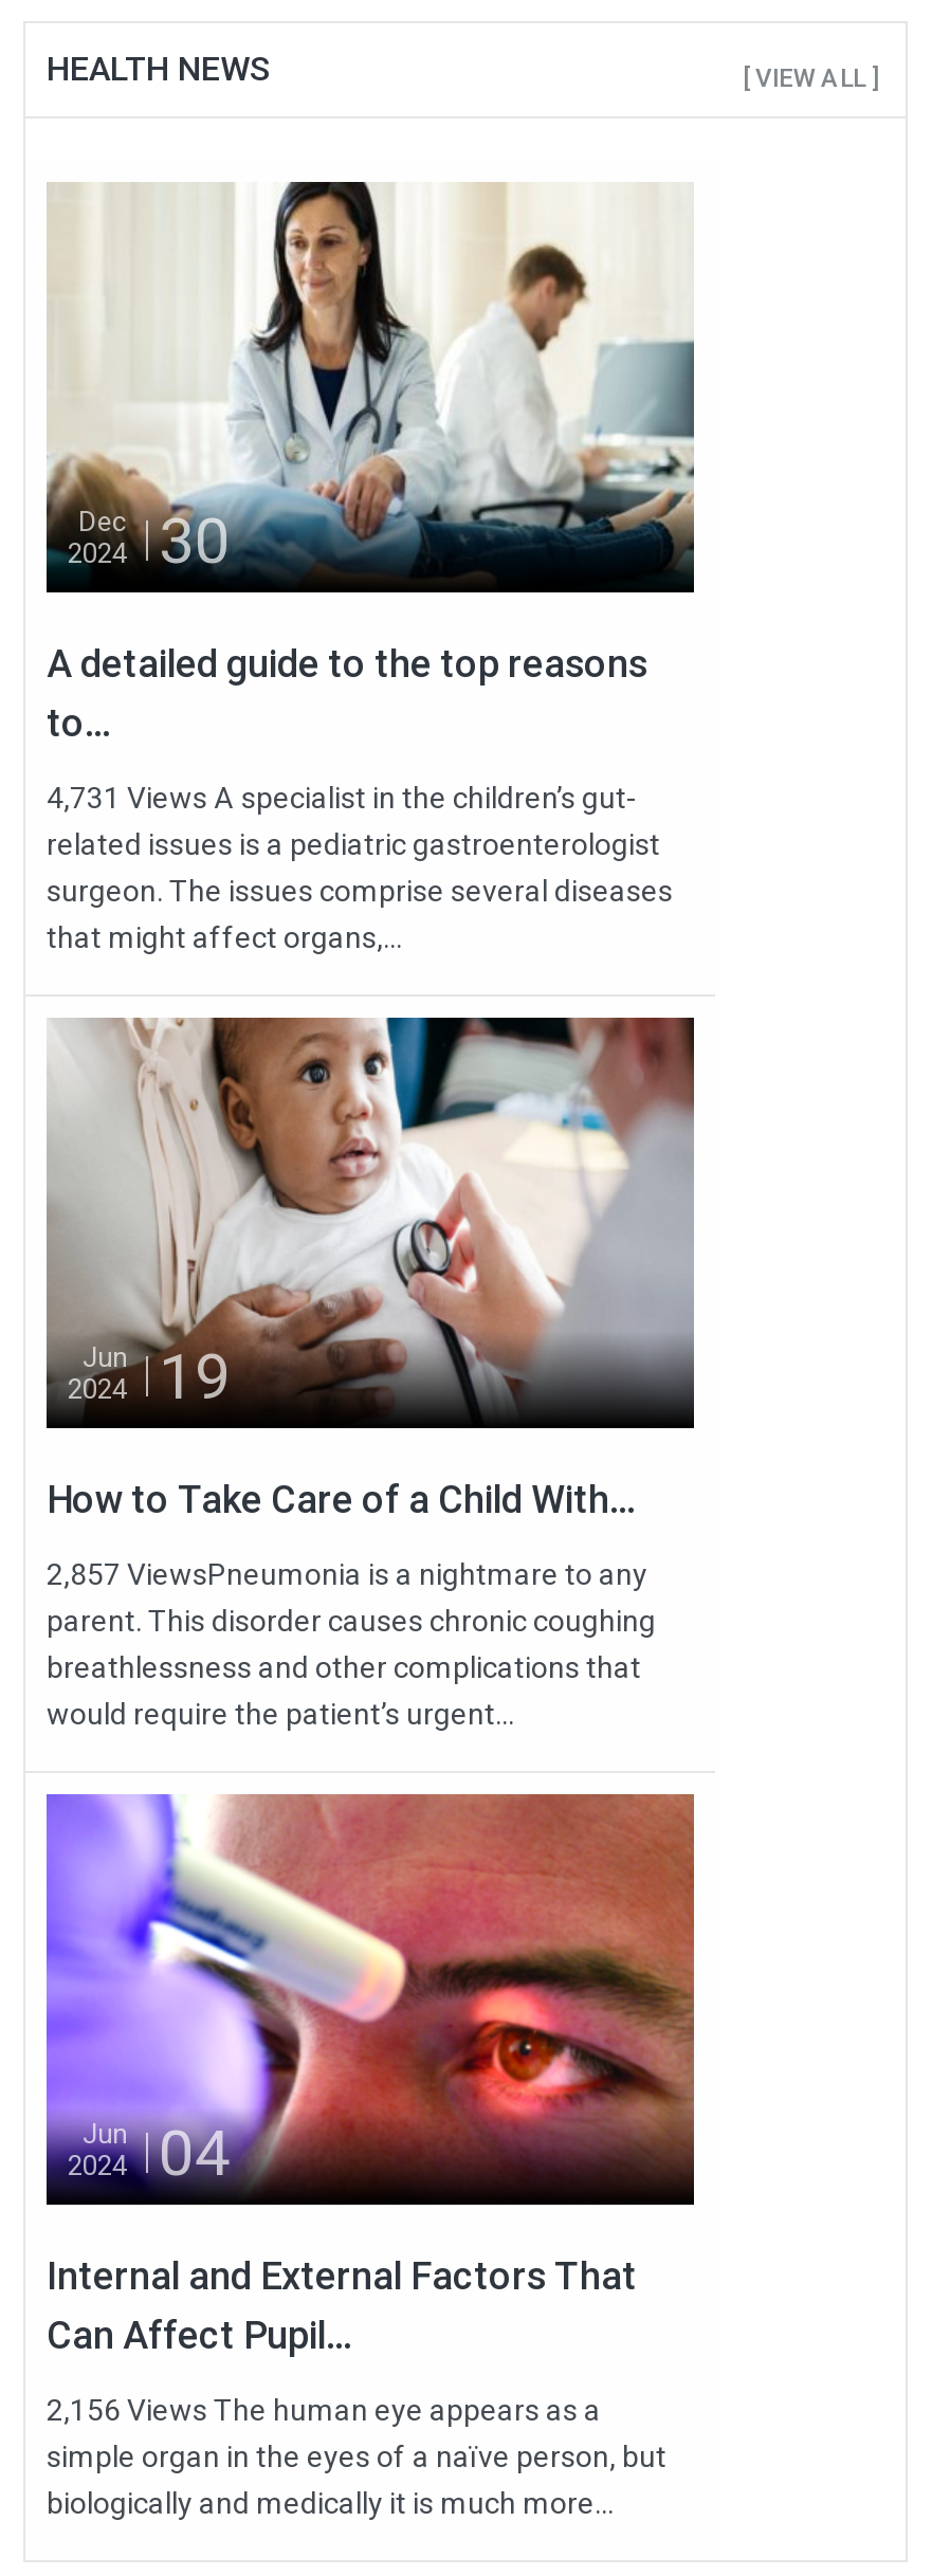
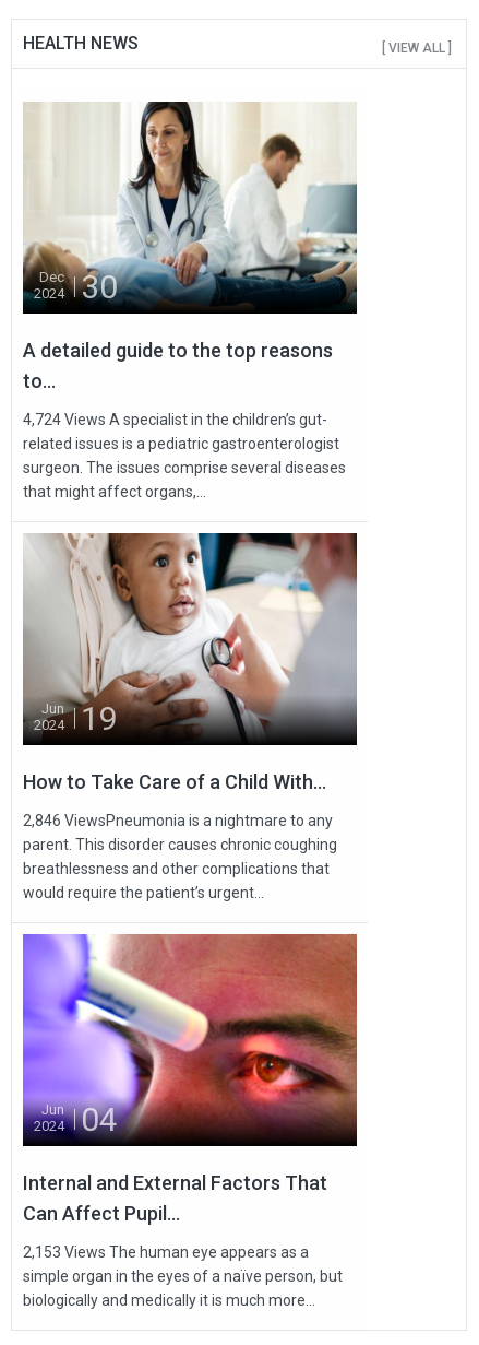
- 4,731 Views A specialist in the children’s gut-
+ 4,724 Views A specialist in the children’s gut-

- 2,857 ViewsPneumonia is a nightmare to any
+ 2,846 ViewsPneumonia is a nightmare to any

- 2,156 Views The human eye appears as a
+ 2,153 Views The human eye appears as a
